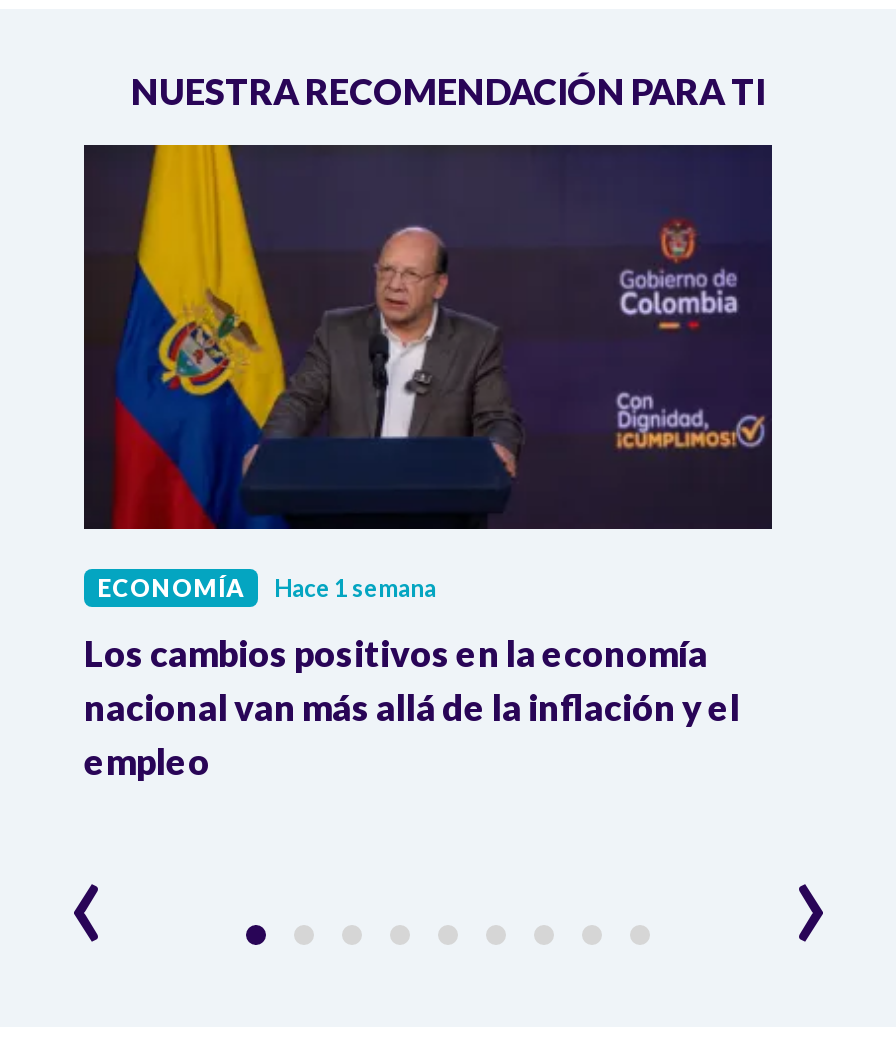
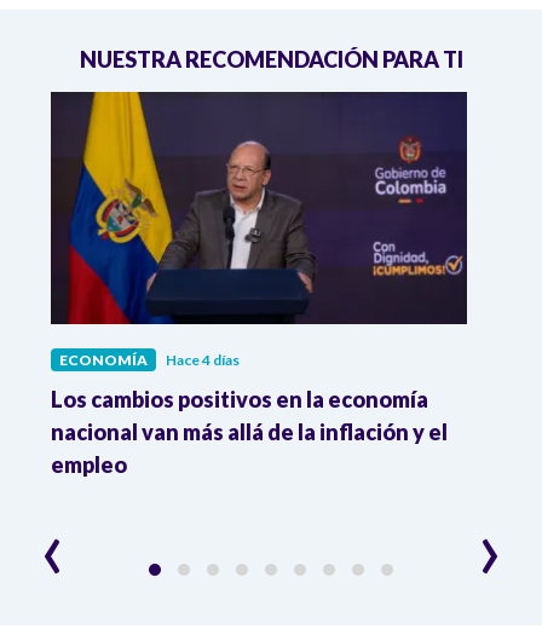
- ECONOMÍA Hace 1 semana
+ ECONOMÍA Hace 4 días
